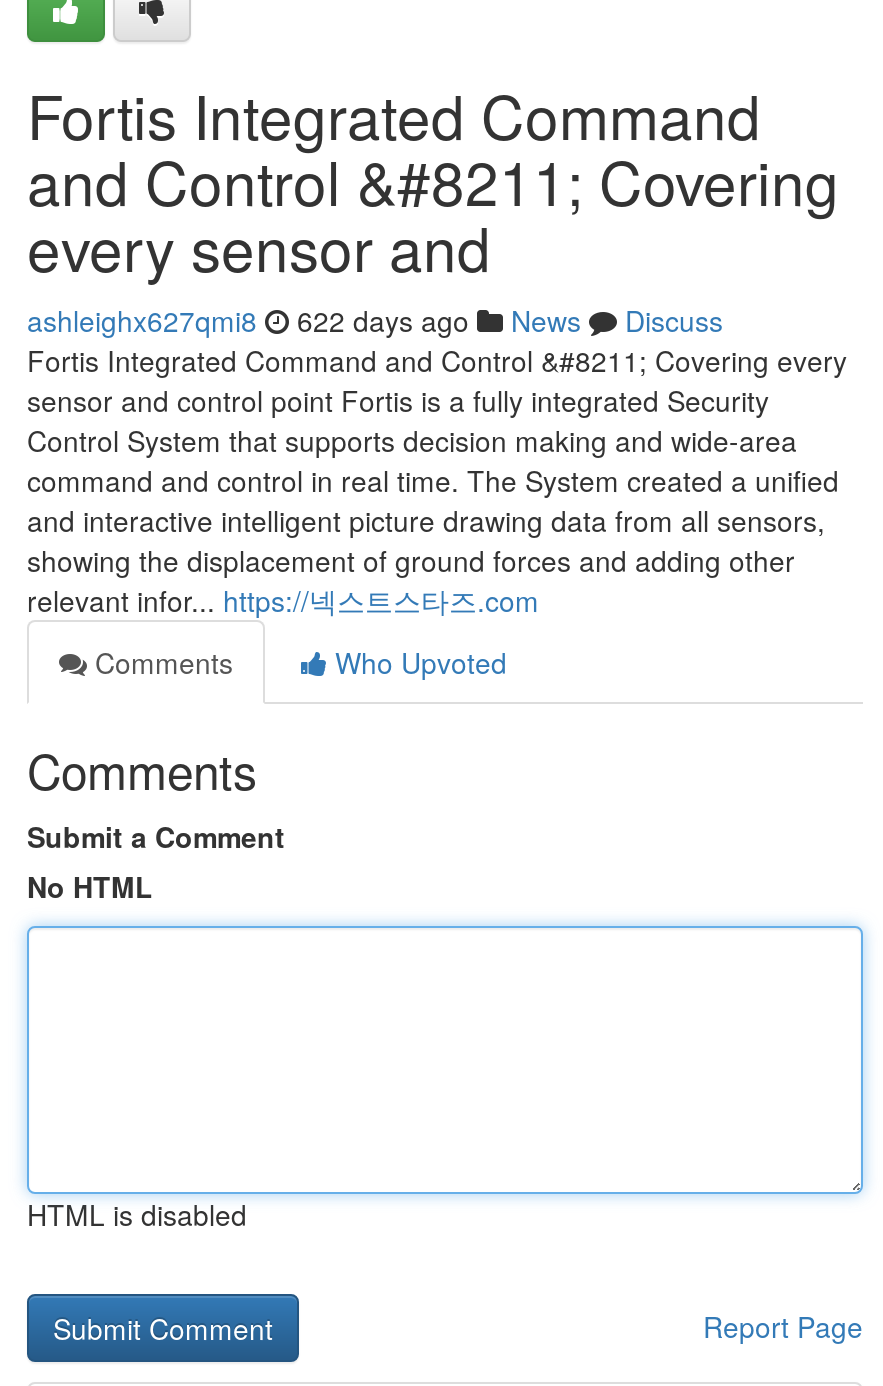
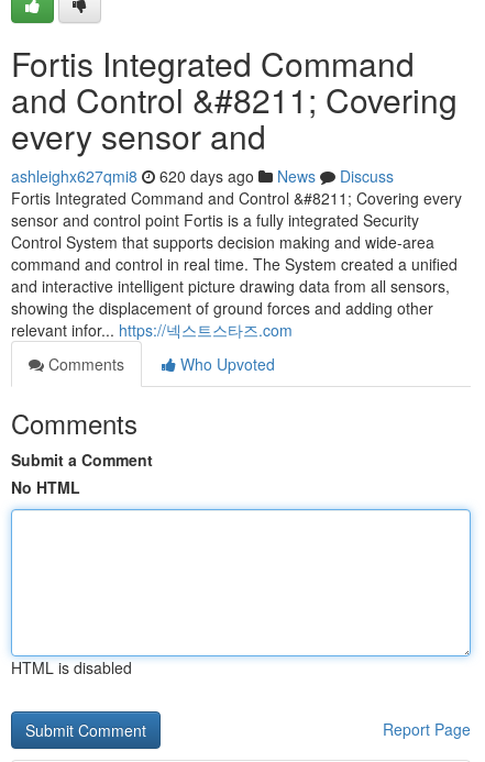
- ashleighx627qmi8 622 days ago News Discuss
+ ashleighx627qmi8 620 days ago News Discuss
